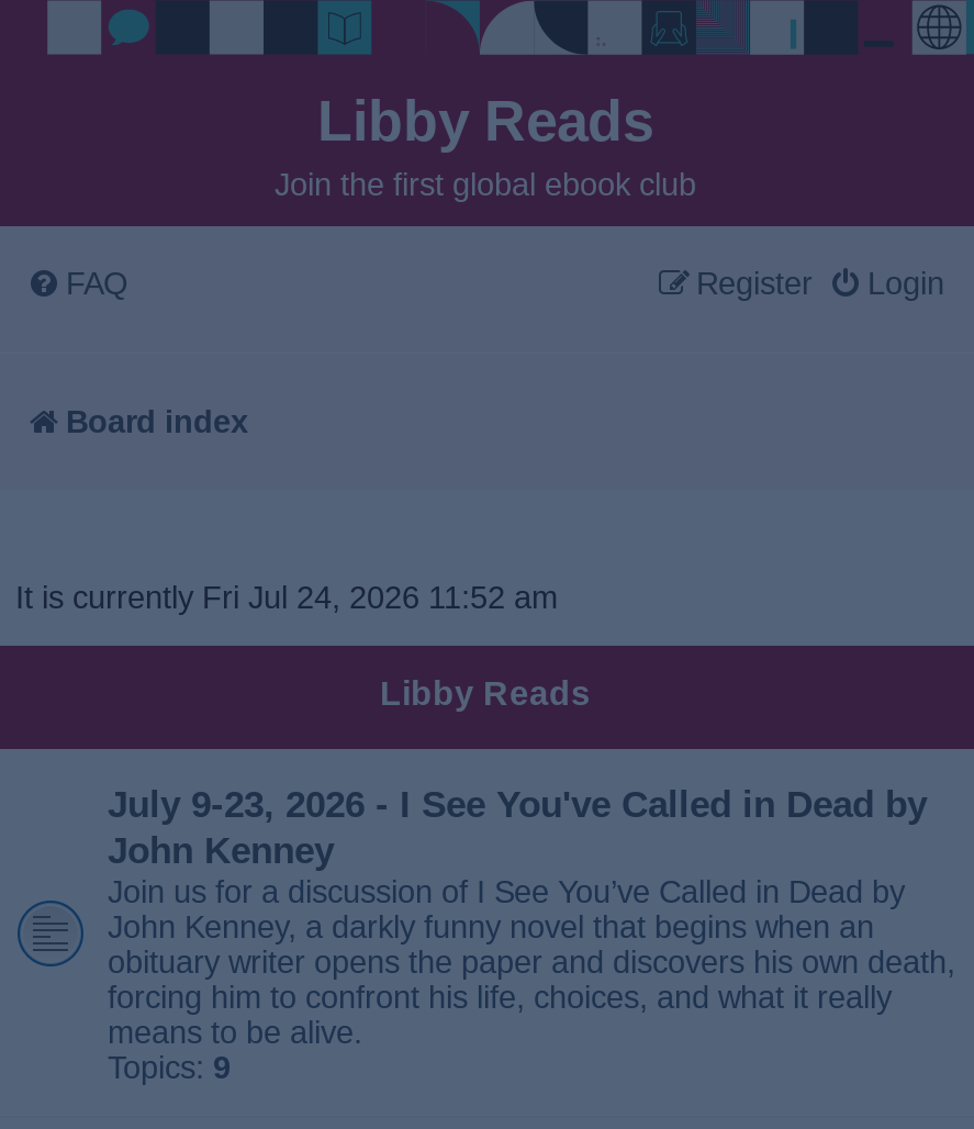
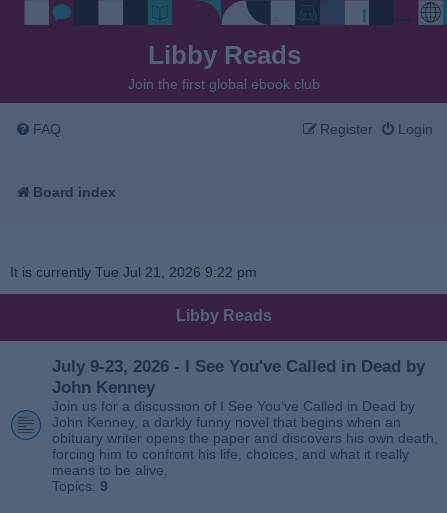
- It is currently Fri Jul 24, 2026 11:52 am
+ It is currently Tue Jul 21, 2026 9:22 pm
